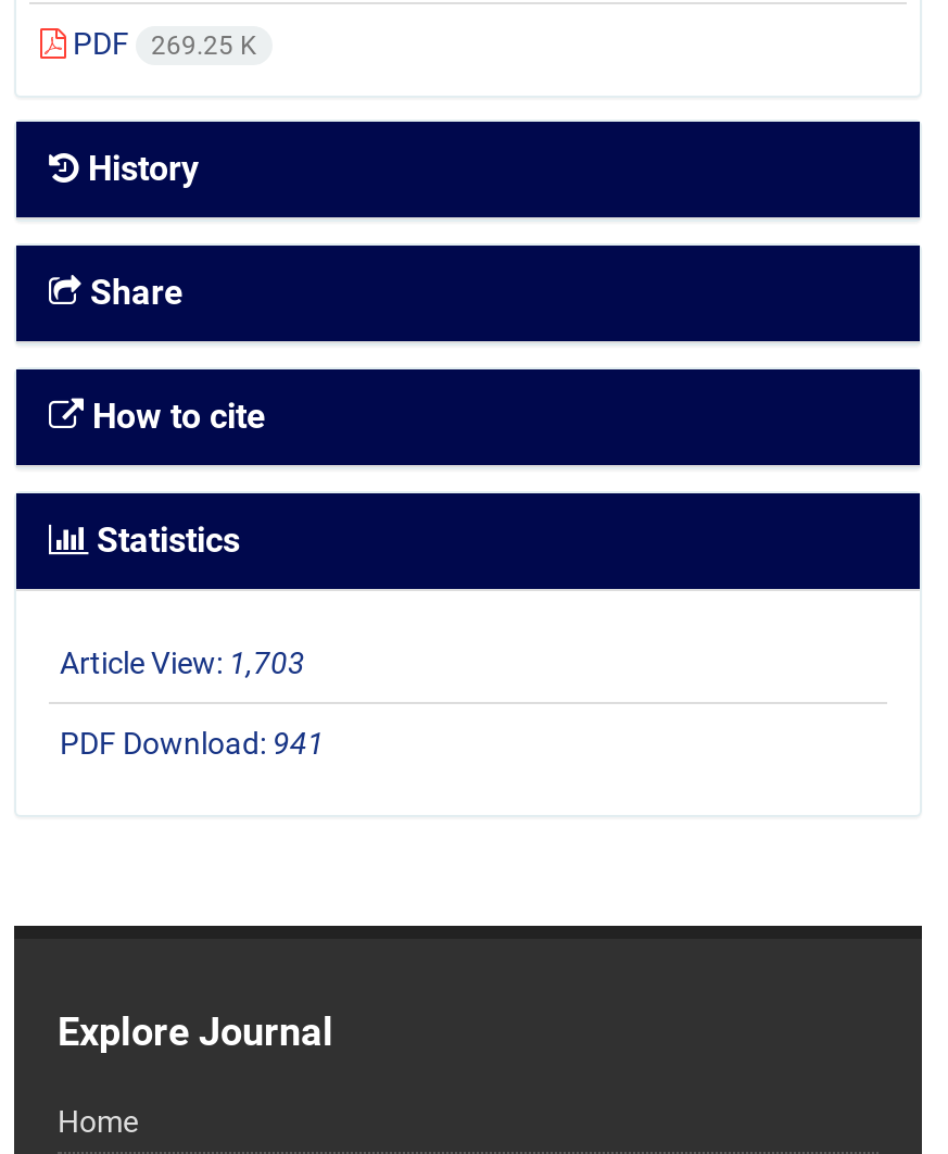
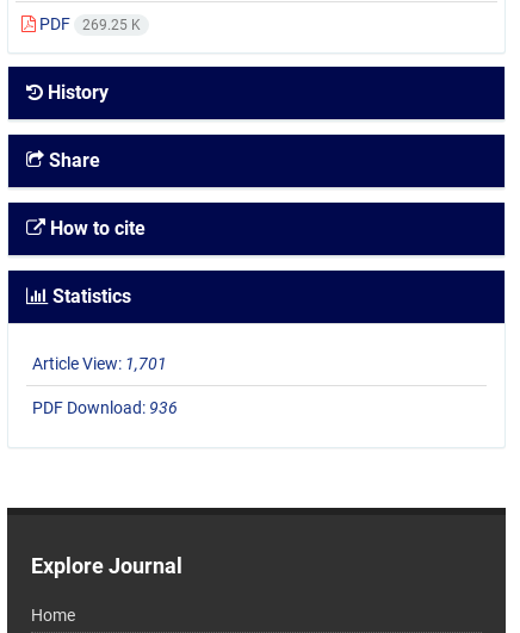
- Article View: 1,703
+ Article View: 1,701

- PDF Download: 941
+ PDF Download: 936
